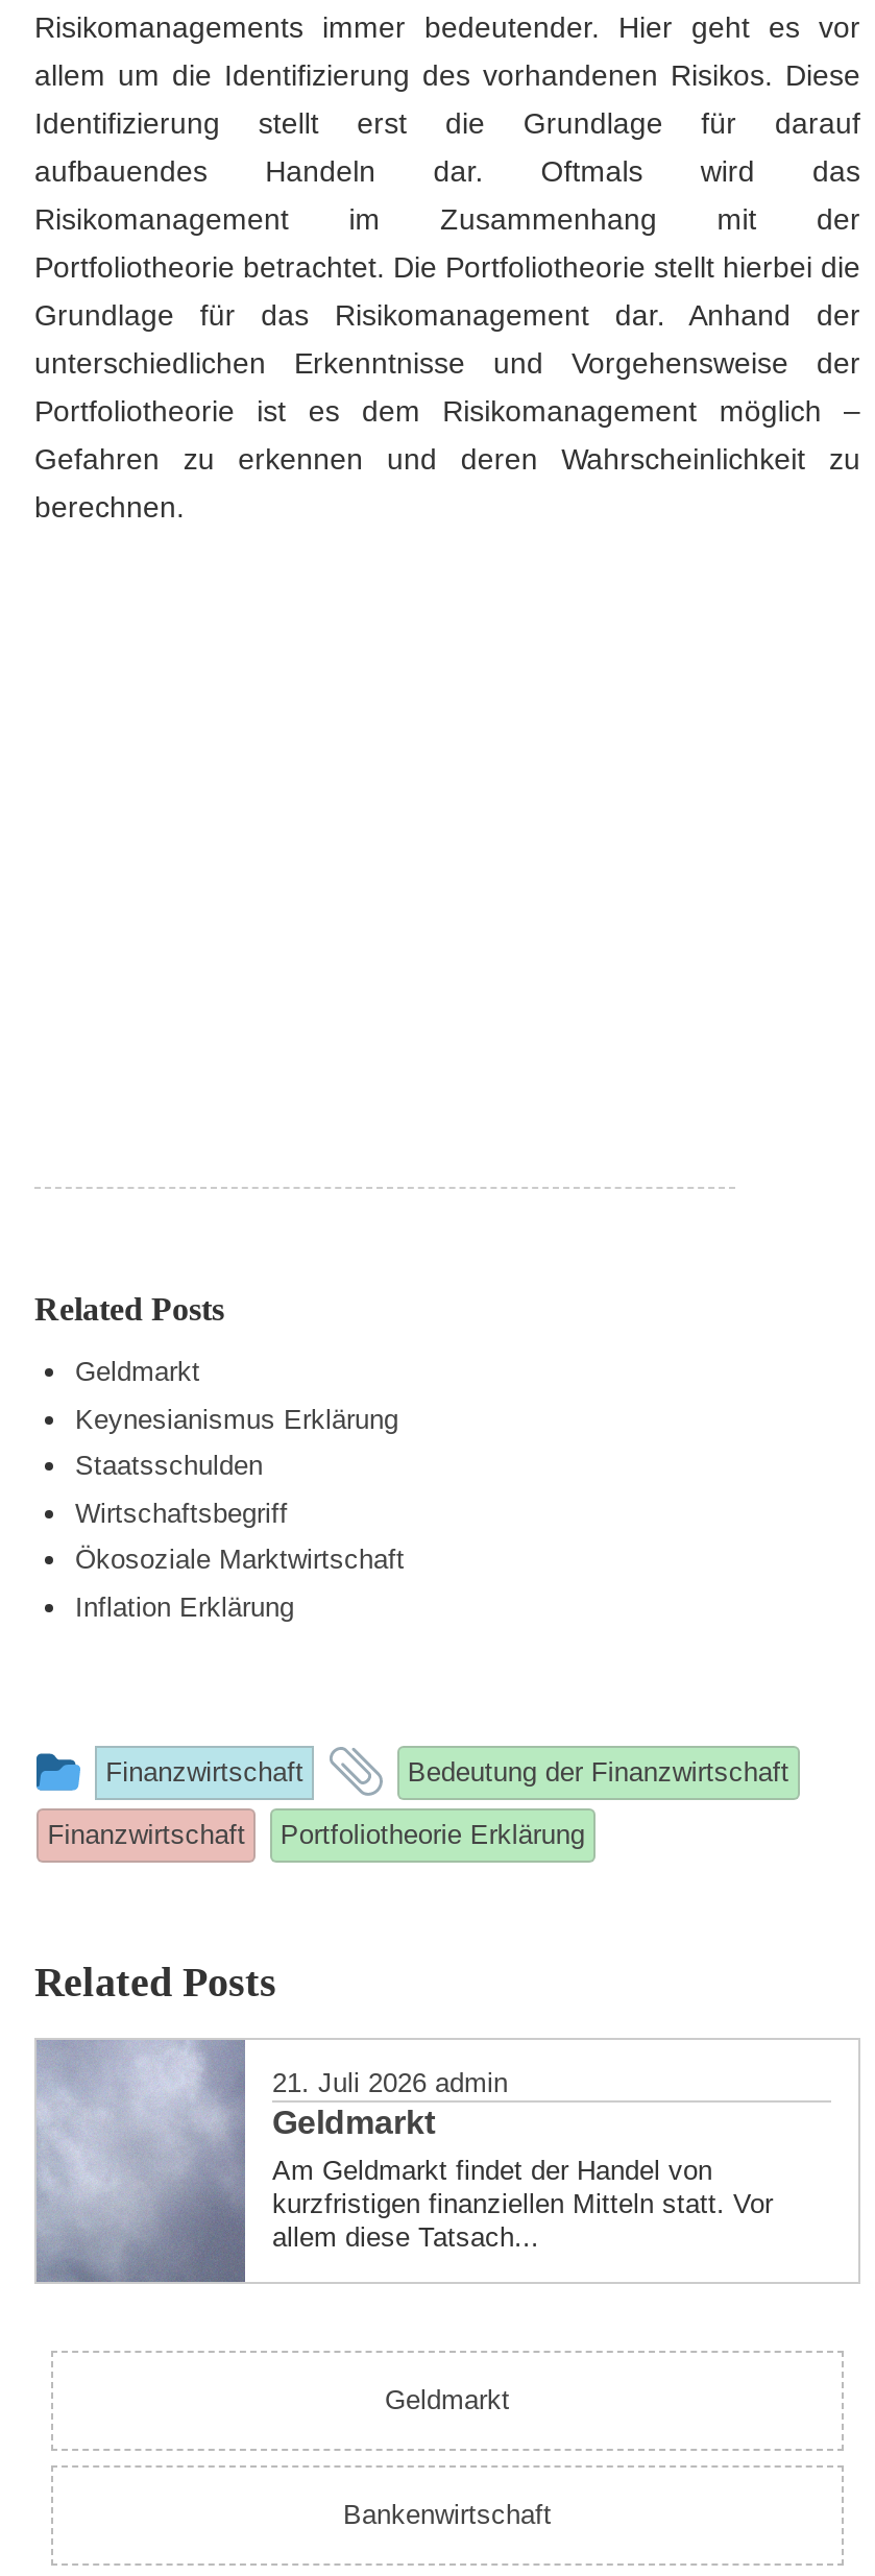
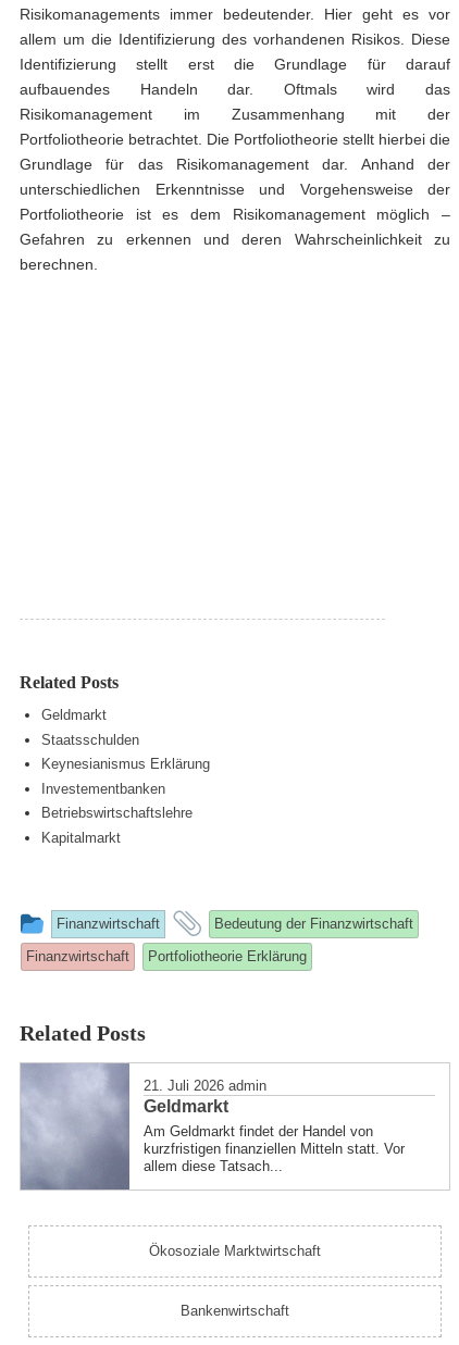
moved down: Keynesianismus Erklärung

moved up: Staatsschulden

- Wirtschaftsbegriff
- Inflation Erklärung
+ Investementbanken
+ Betriebswirtschaftslehre
+ Kapitalmarkt

moved down: Ökosoziale Marktwirtschaft

- Geldmarkt
